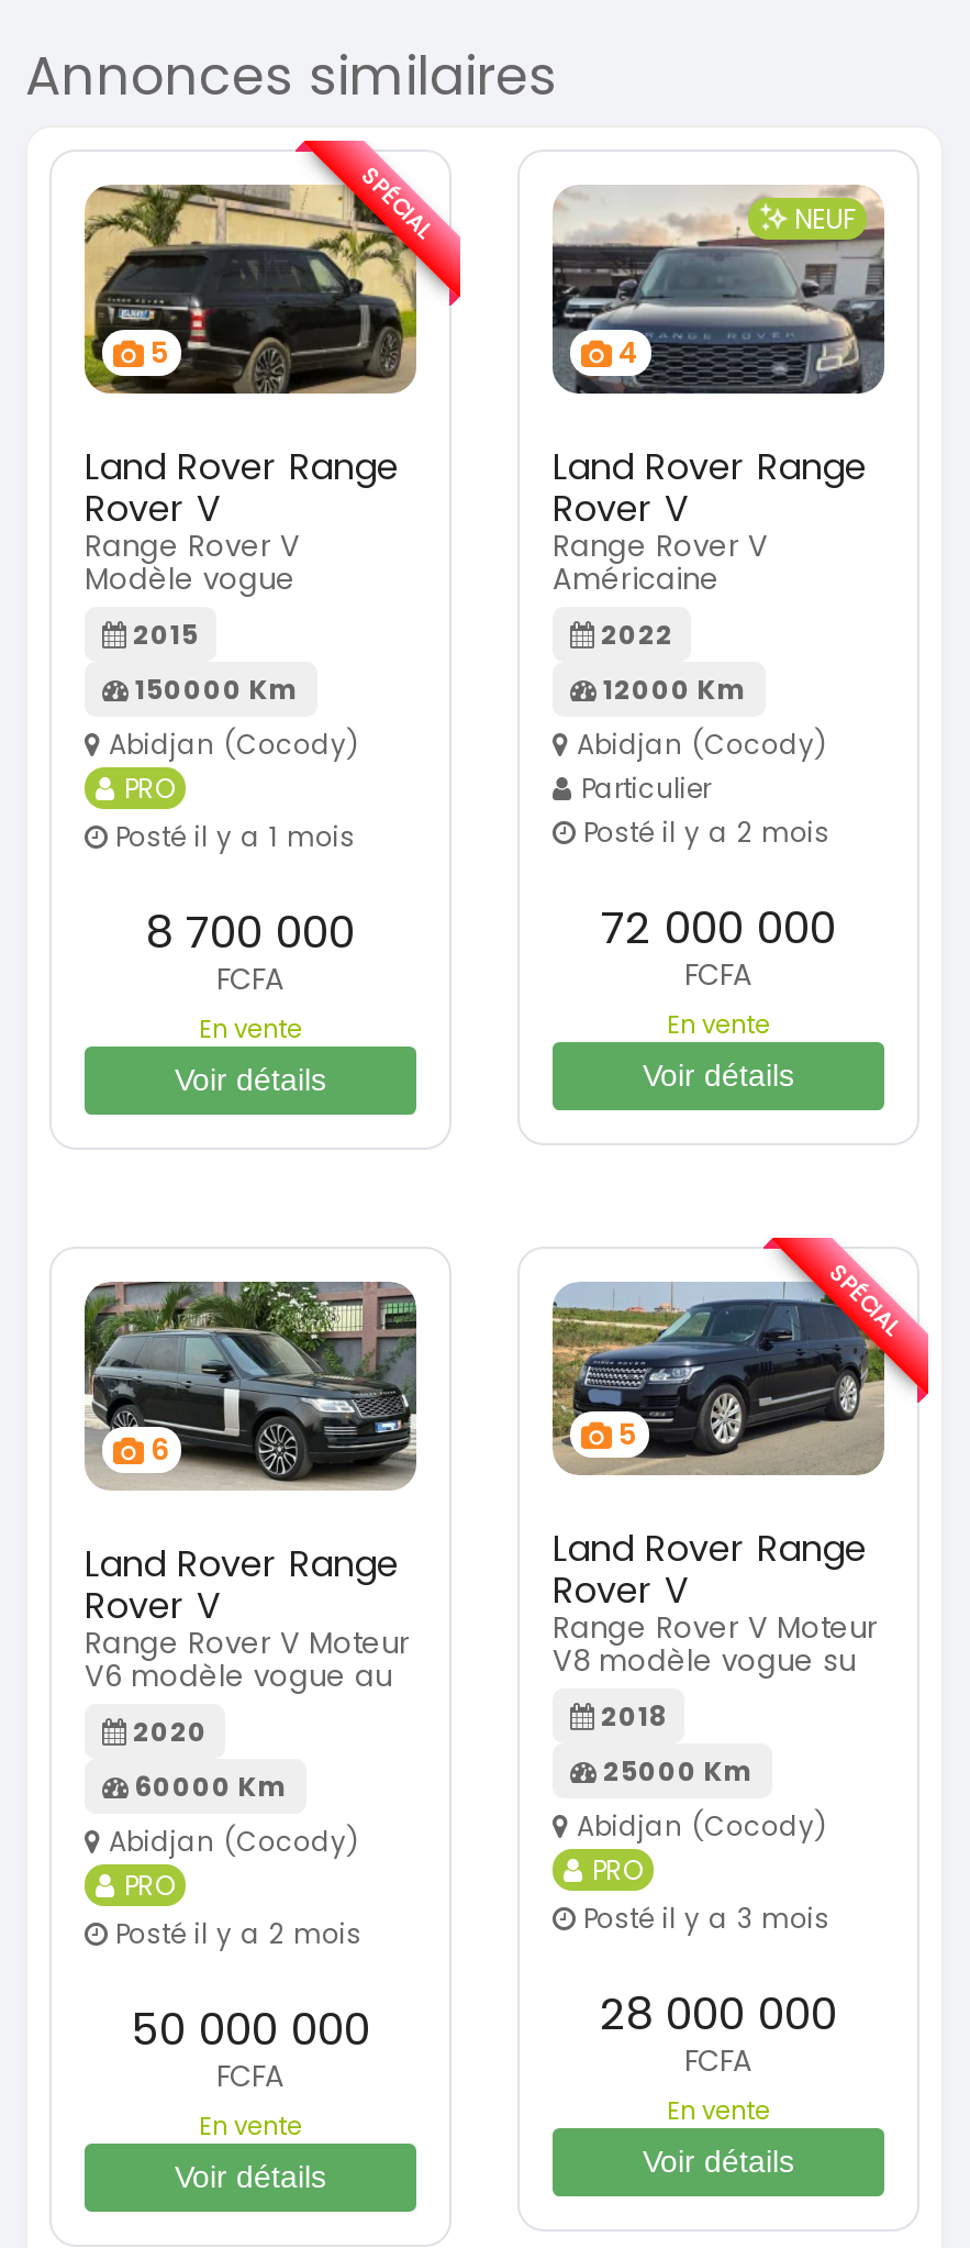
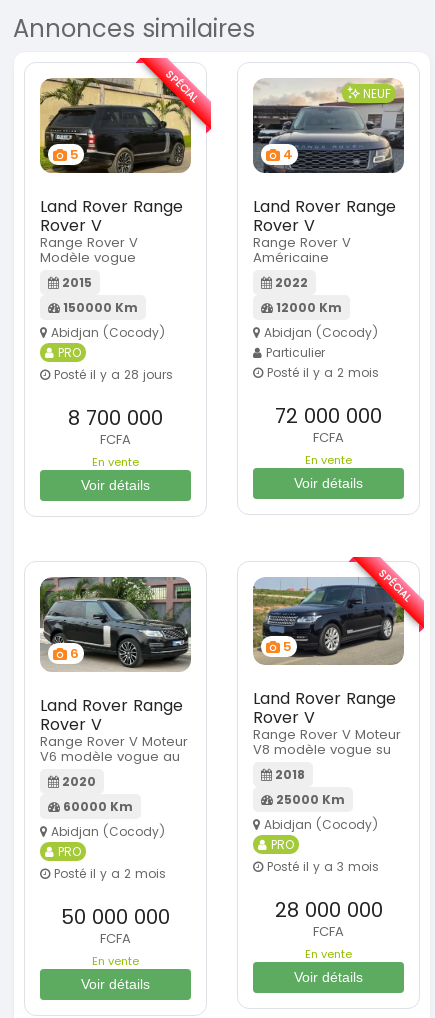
- Posté il y a 1 mois
+ Posté il y a 28 jours
